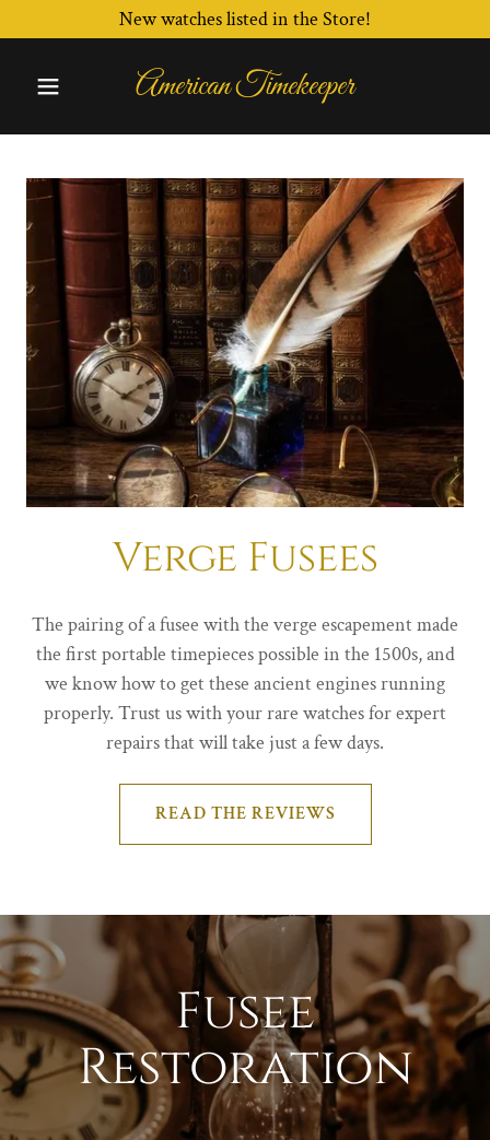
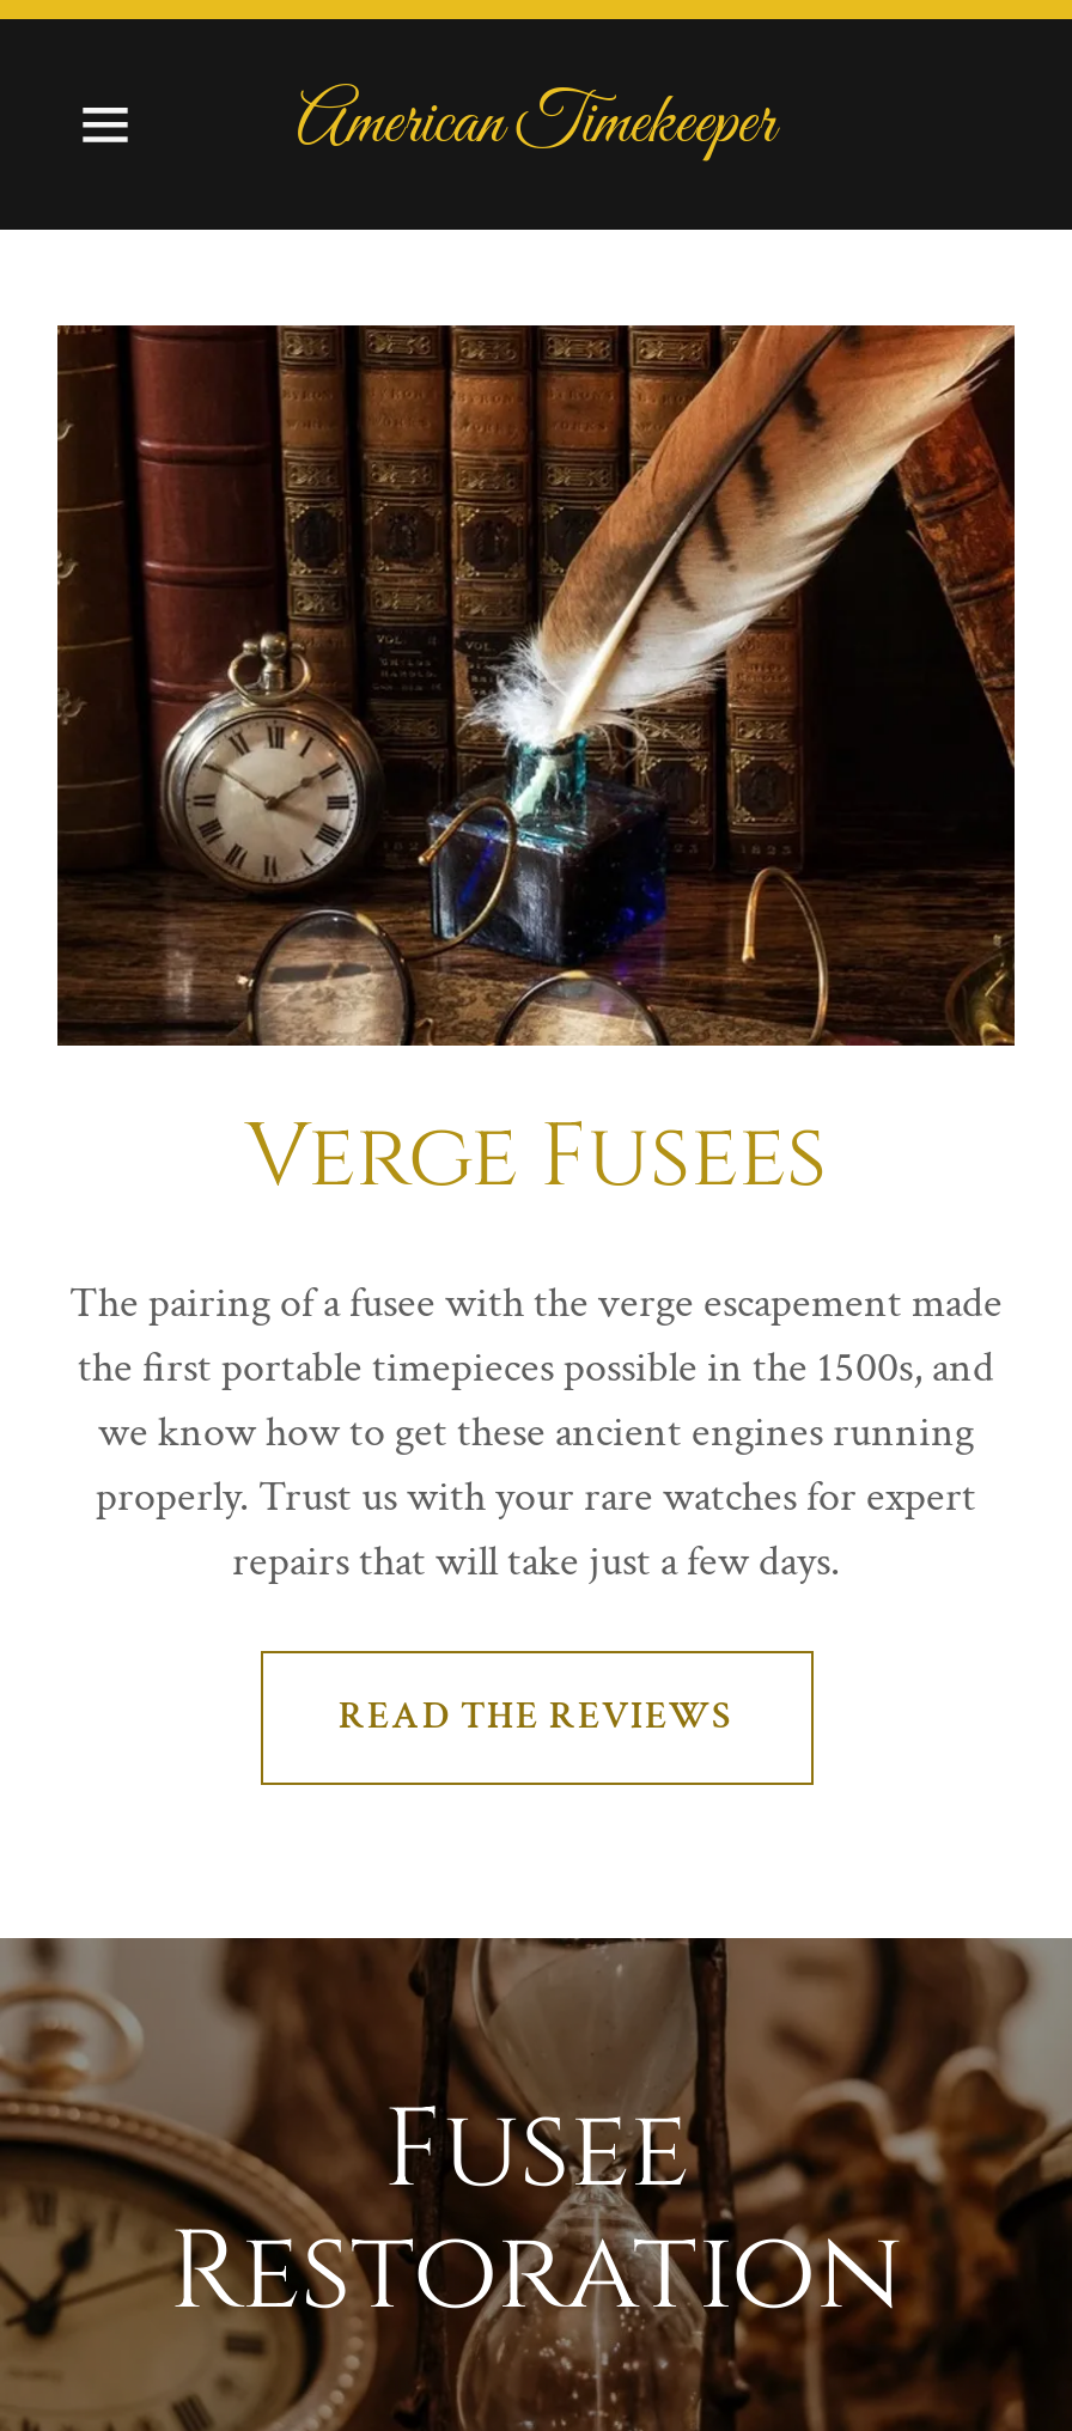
- New watches listed in the Store!
